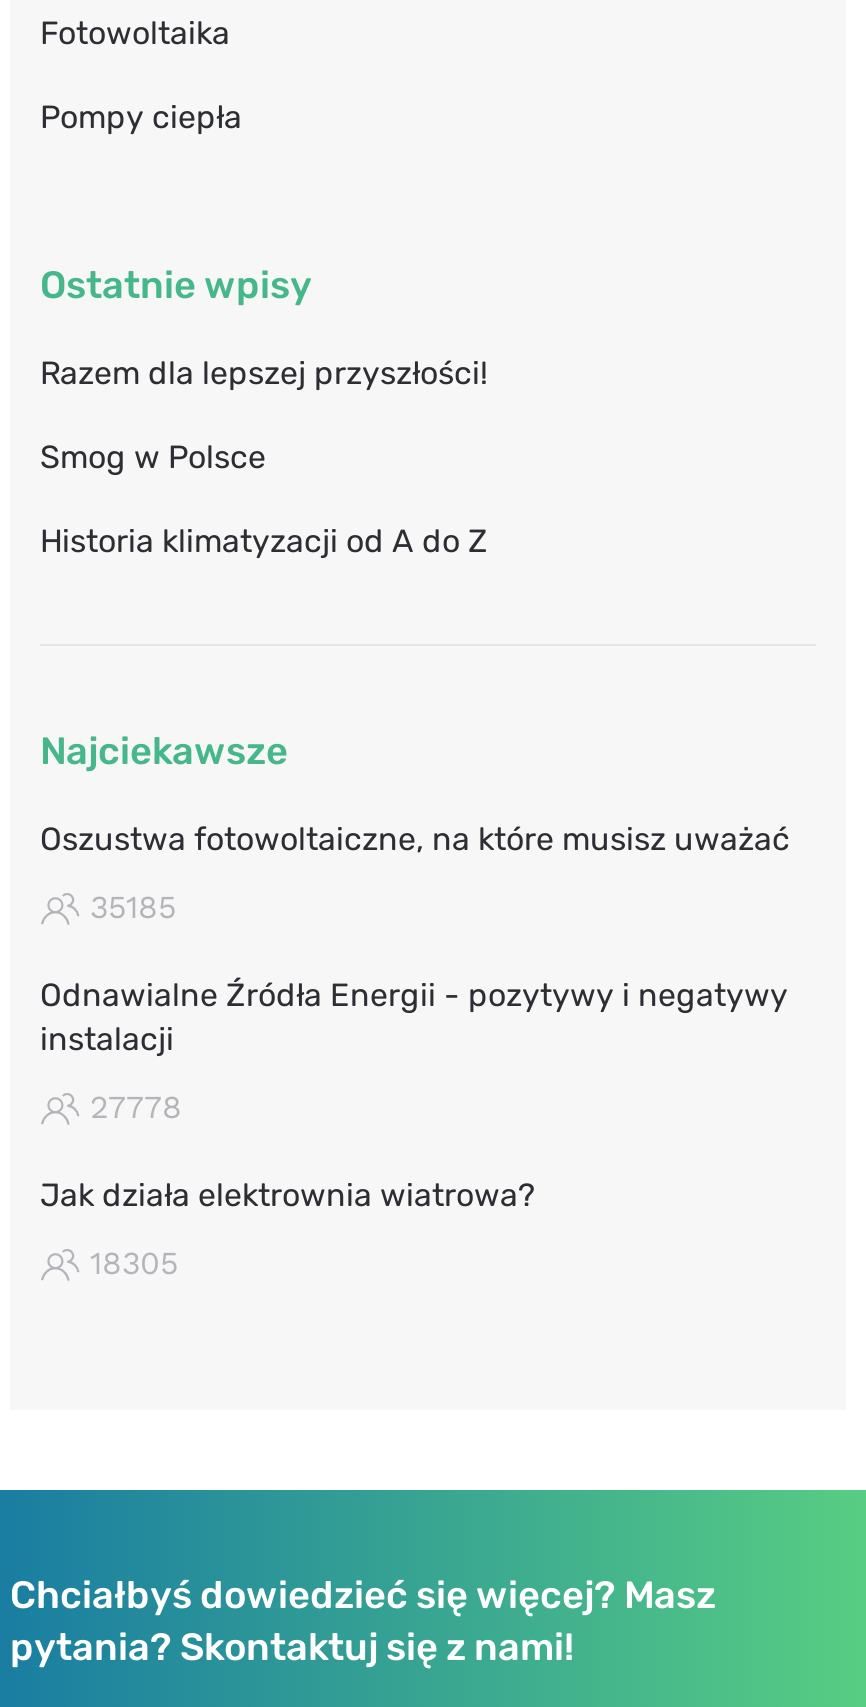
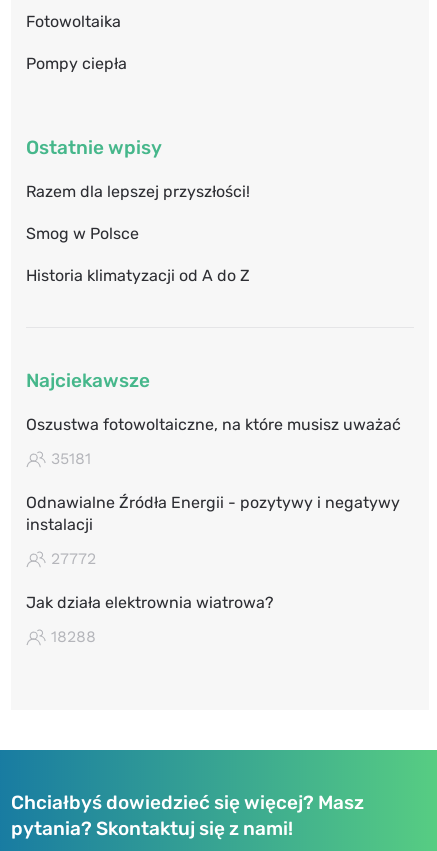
- 35185
+ 35181

- 27778
+ 27772

- 18305
+ 18288
